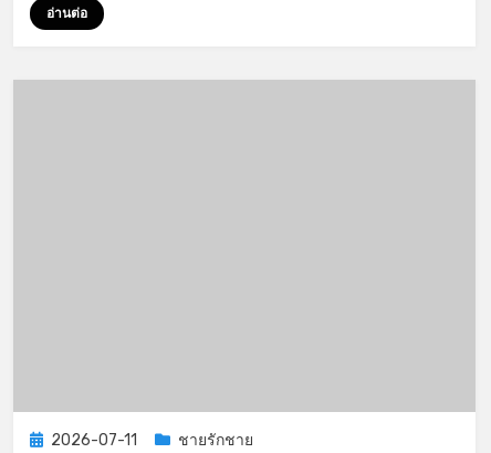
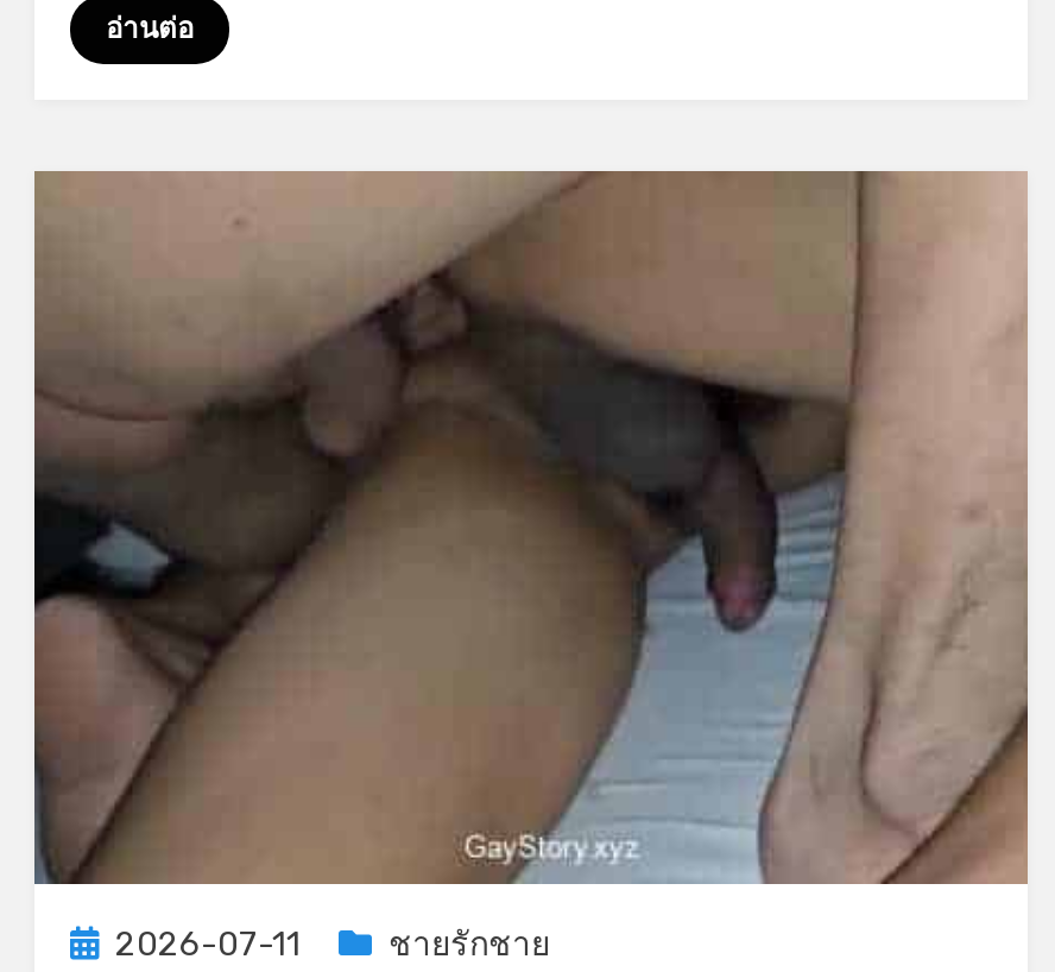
+ [image]
